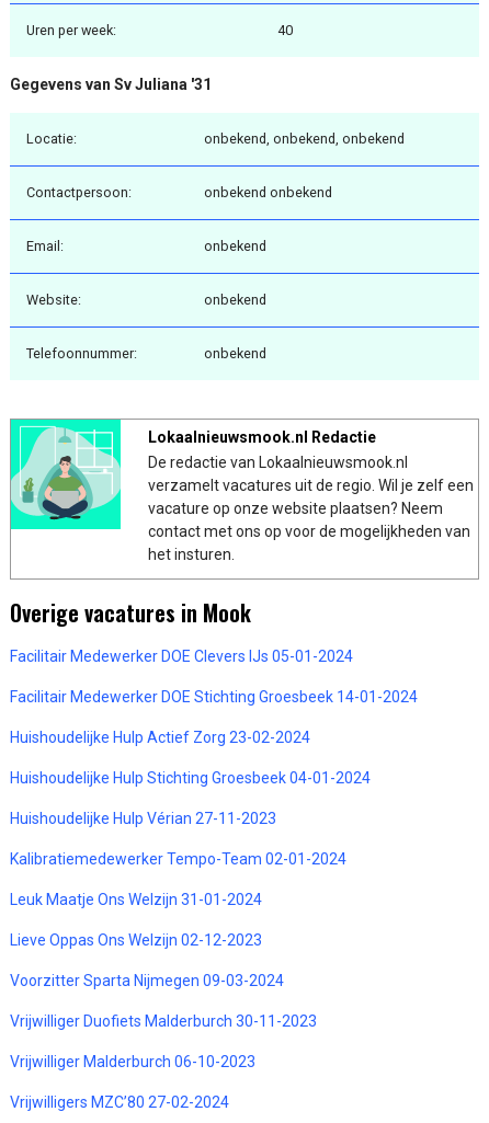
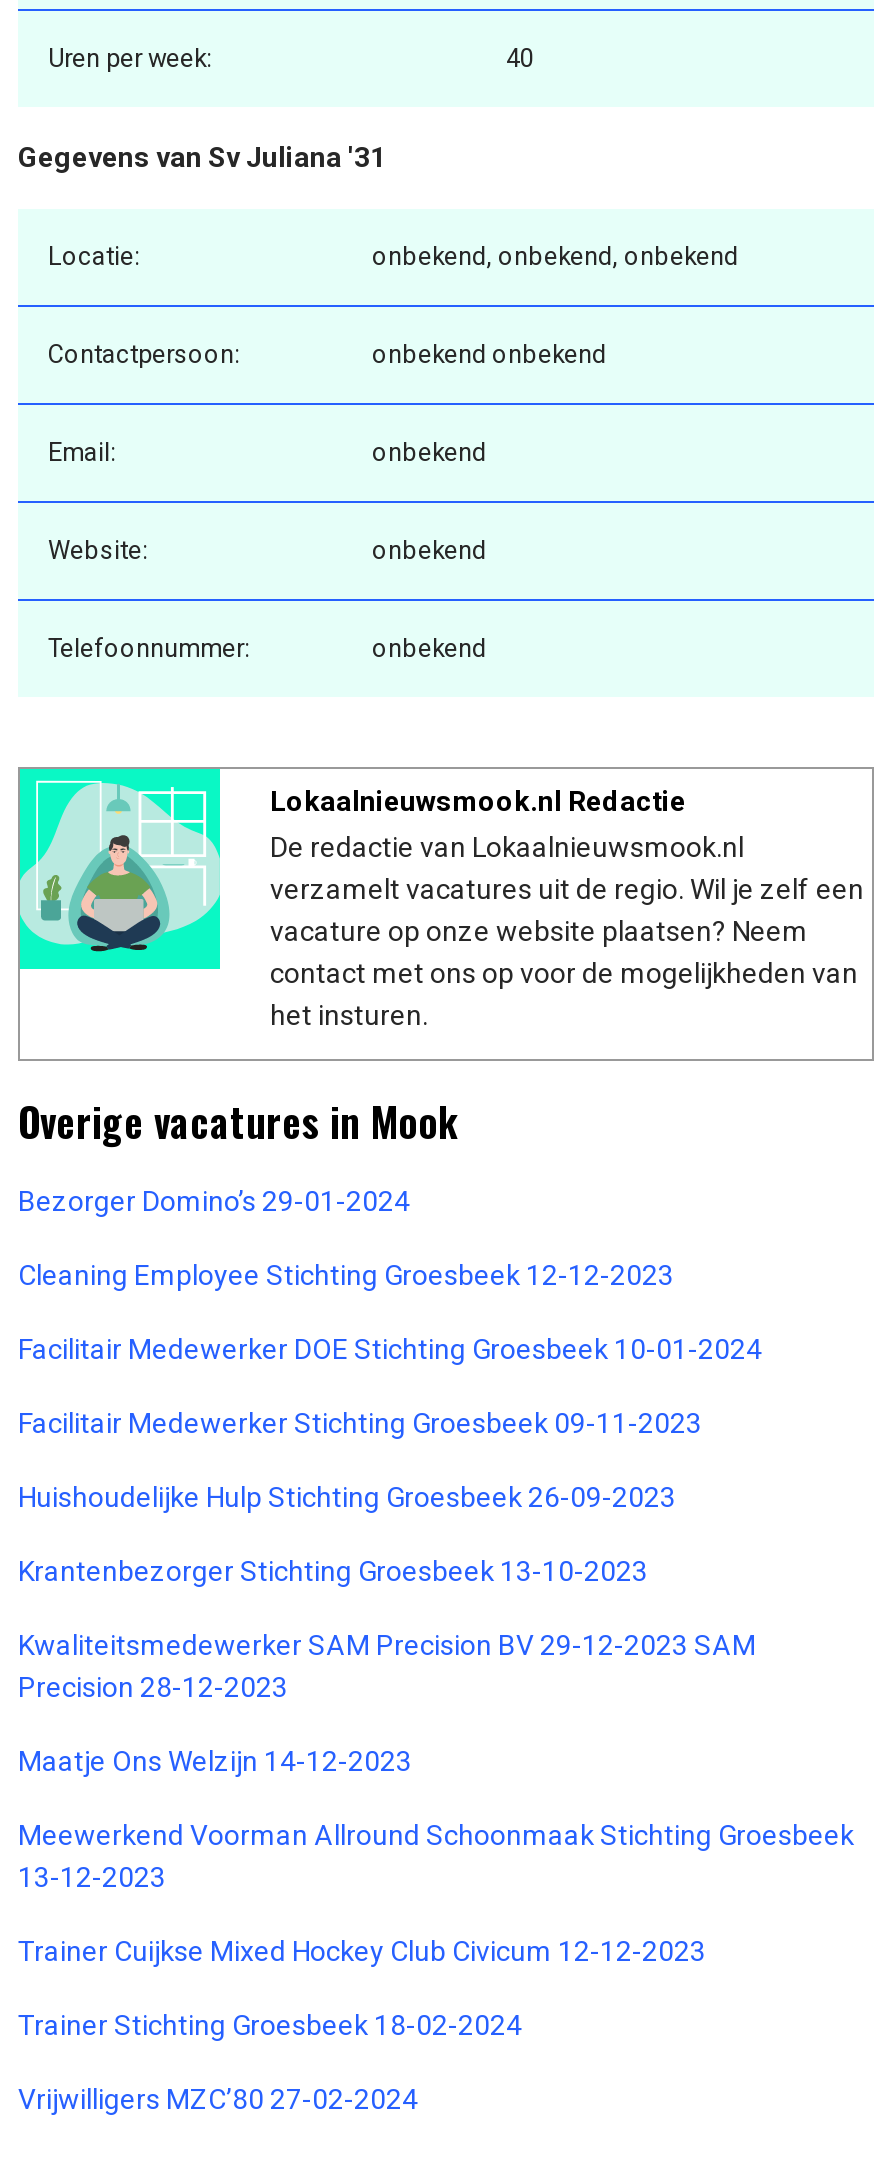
- Facilitair Medewerker DOE Clevers IJs 05-01-2024
+ Bezorger Domino’s 29-01-2024

- Facilitair Medewerker DOE Stichting Groesbeek 14-01-2024
+ Cleaning Employee Stichting Groesbeek 12-12-2023

- Huishoudelijke Hulp Actief Zorg 23-02-2024
+ Facilitair Medewerker DOE Stichting Groesbeek 10-01-2024

- Huishoudelijke Hulp Stichting Groesbeek 04-01-2024
+ Facilitair Medewerker Stichting Groesbeek 09-11-2023

- Huishoudelijke Hulp Vérian 27-11-2023
+ Huishoudelijke Hulp Stichting Groesbeek 26-09-2023

- Kalibratiemedewerker Tempo-Team 02-01-2024
+ Krantenbezorger Stichting Groesbeek 13-10-2023

- Leuk Maatje Ons Welzijn 31-01-2024
+ Kwaliteitsmedewerker SAM Precision BV 29-12-2023 SAM
+ Precision 28-12-2023

- Lieve Oppas Ons Welzijn 02-12-2023
+ Maatje Ons Welzijn 14-12-2023

- Voorzitter Sparta Nijmegen 09-03-2024
+ Meewerkend Voorman Allround Schoonmaak Stichting Groesbeek
+ 13-12-2023

- Vrijwilliger Duofiets Malderburch 30-11-2023
+ Trainer Cuijkse Mixed Hockey Club Civicum 12-12-2023

- Vrijwilliger Malderburch 06-10-2023
+ Trainer Stichting Groesbeek 18-02-2024
